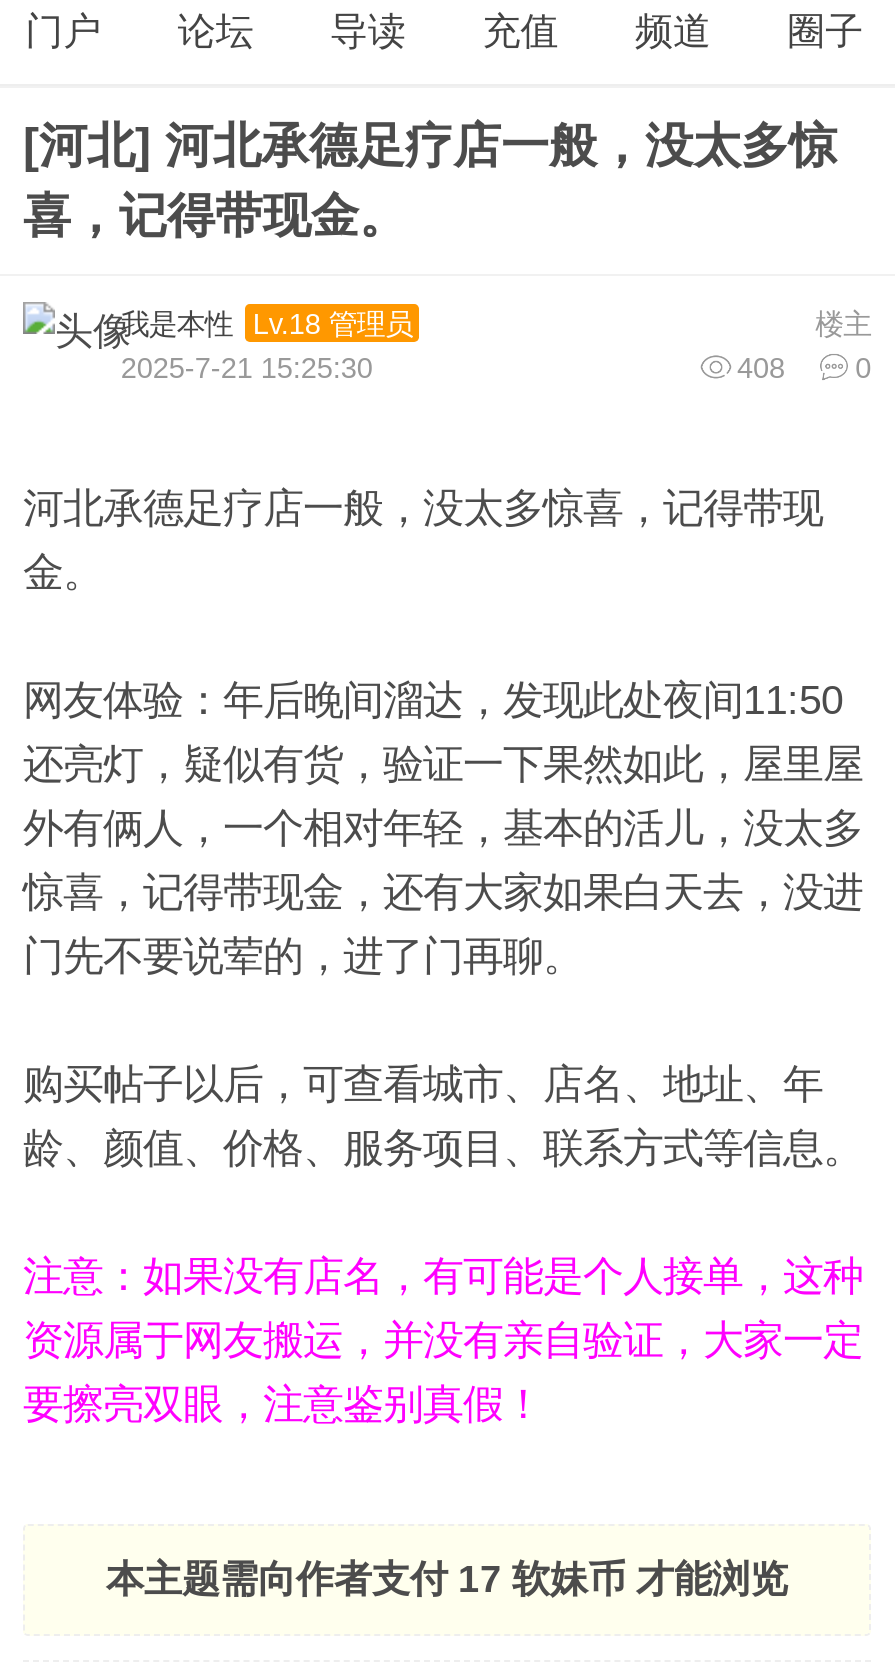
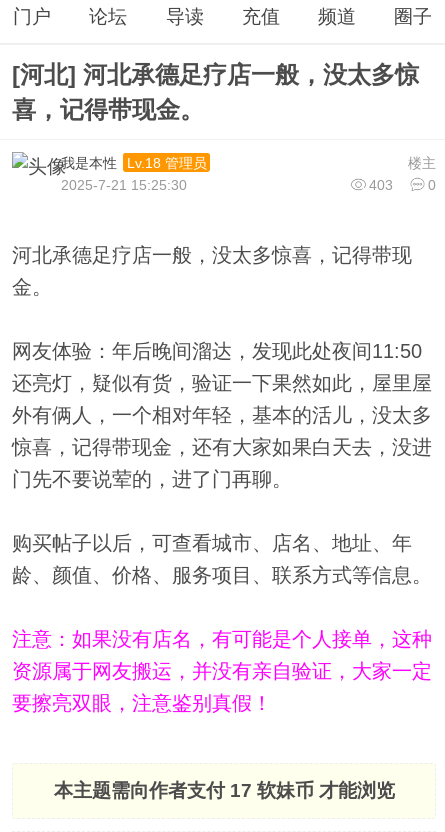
- 408 0
+ 403 0
